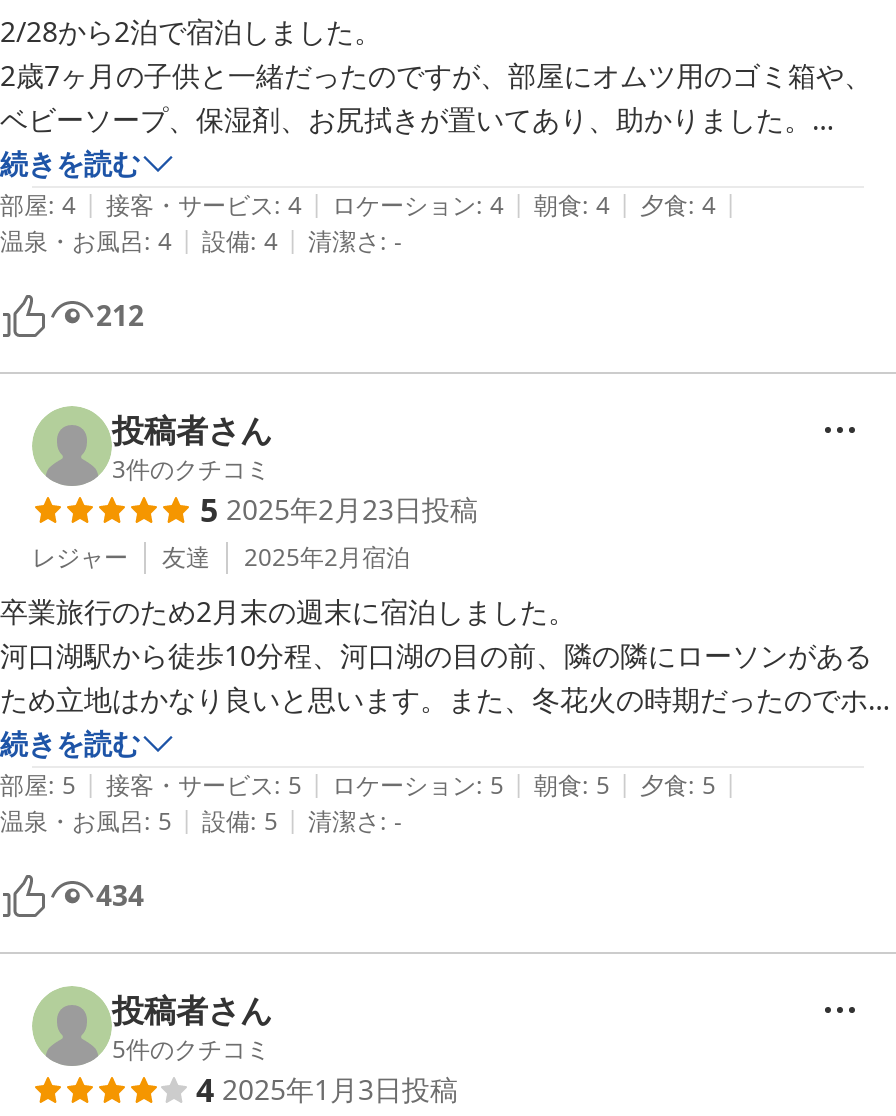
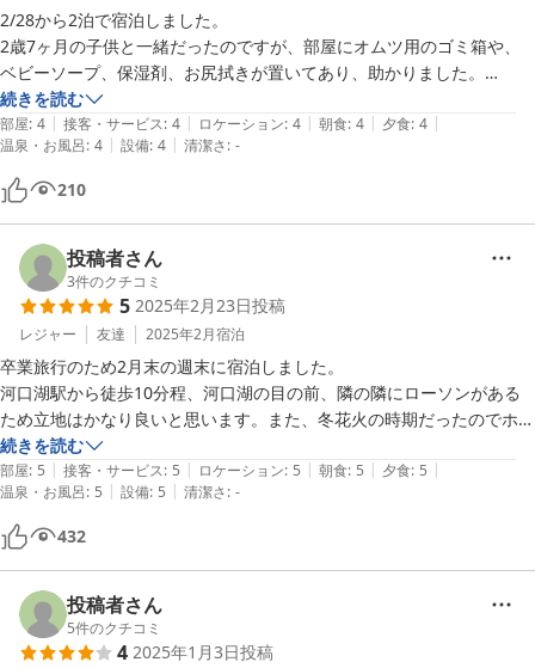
- 212
+ 210

- 434
+ 432
